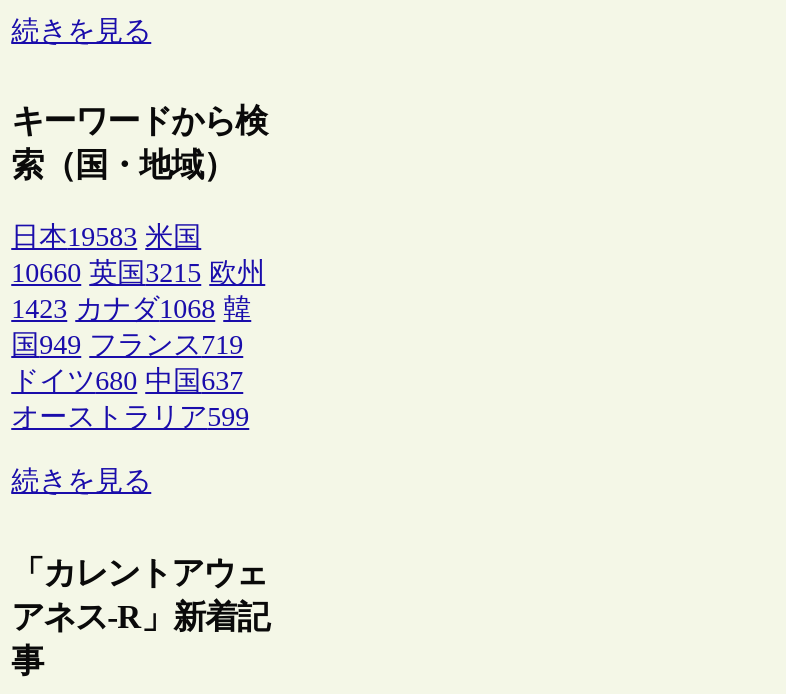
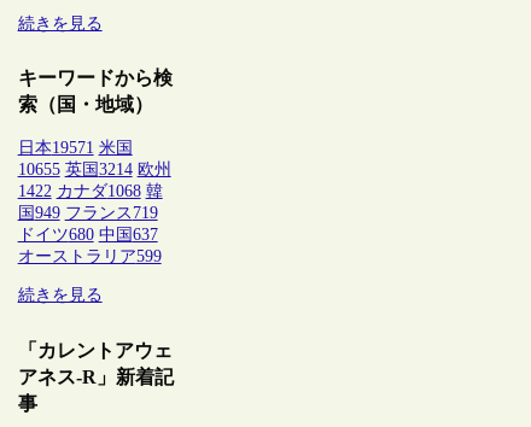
- 日本19583 米国
+ 日本19571 米国

- 10660 英国3215 欧州
+ 10655 英国3214 欧州

- 1423 カナダ1068 韓
+ 1422 カナダ1068 韓
